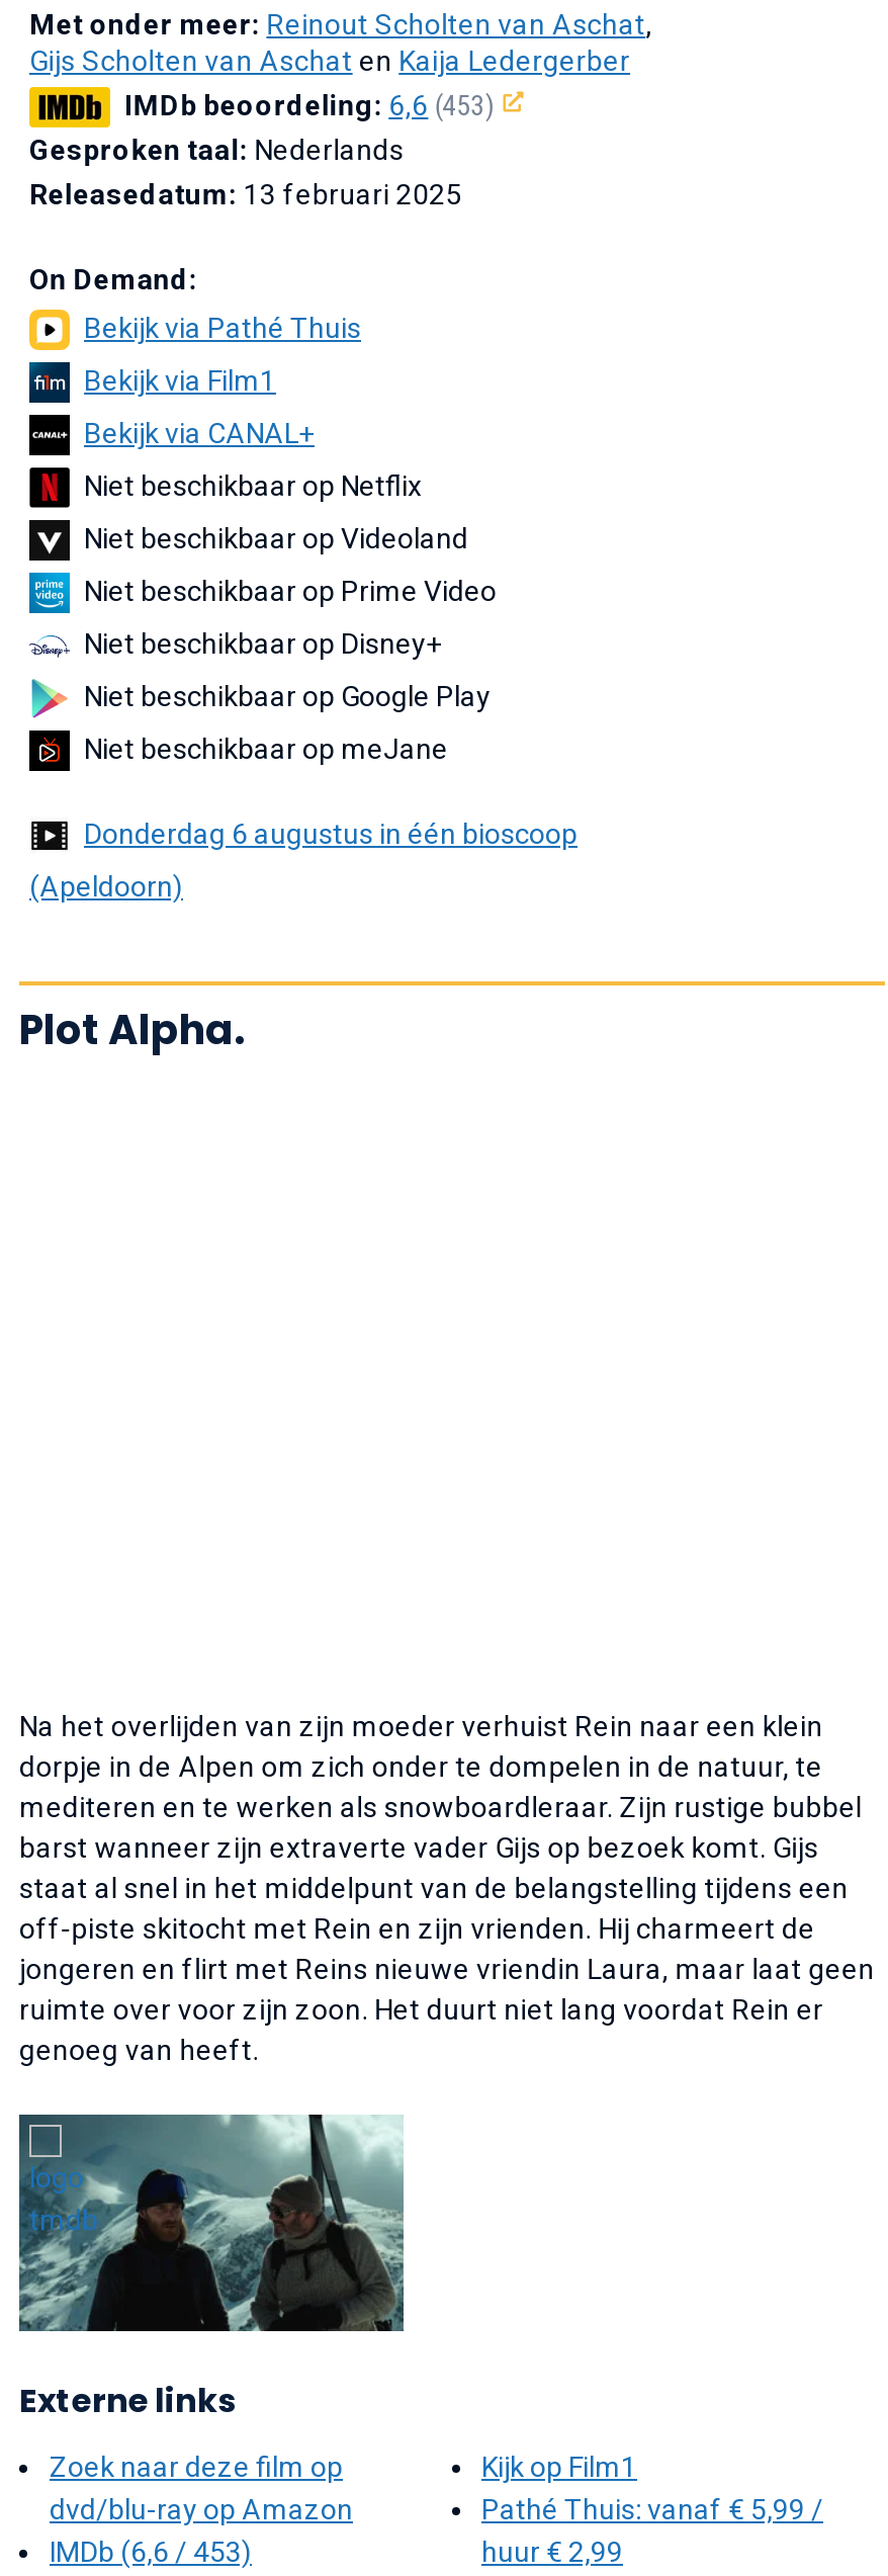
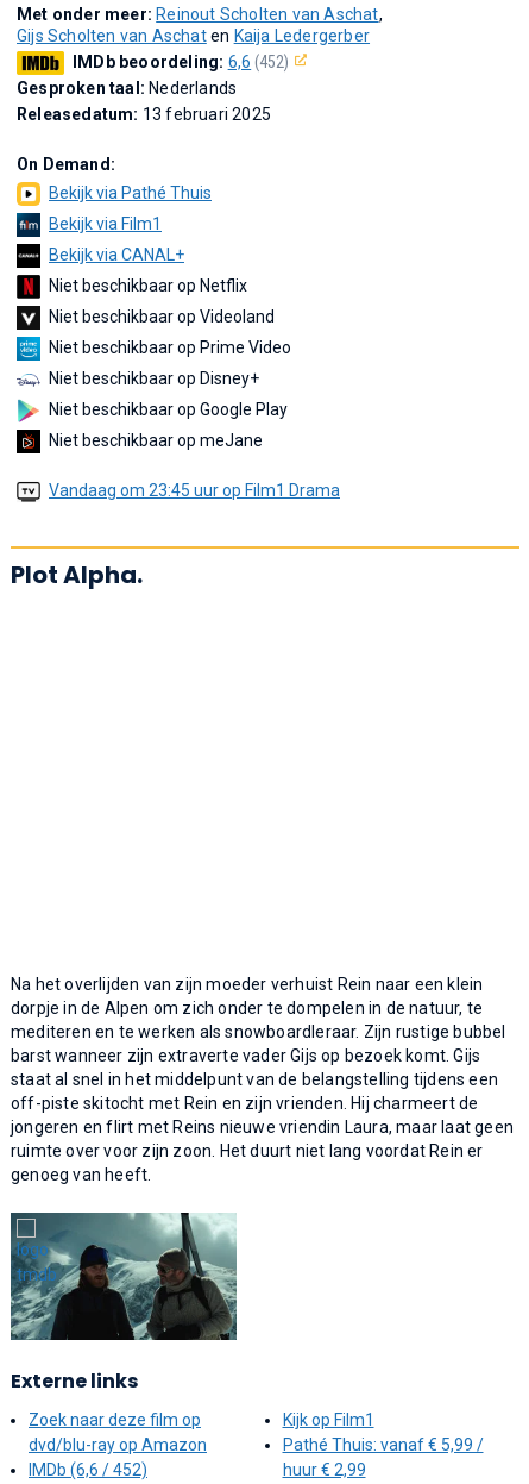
- IMDb beoordeling: 6,6 (453)
+ IMDb beoordeling: 6,6 (452)

- Donderdag 6 augustus in één bioscoop
- (Apeldoorn)
+ Vandaag om 23:45 uur op Film1 Drama

- IMDb (6,6 / 453)
+ IMDb (6,6 / 452)
